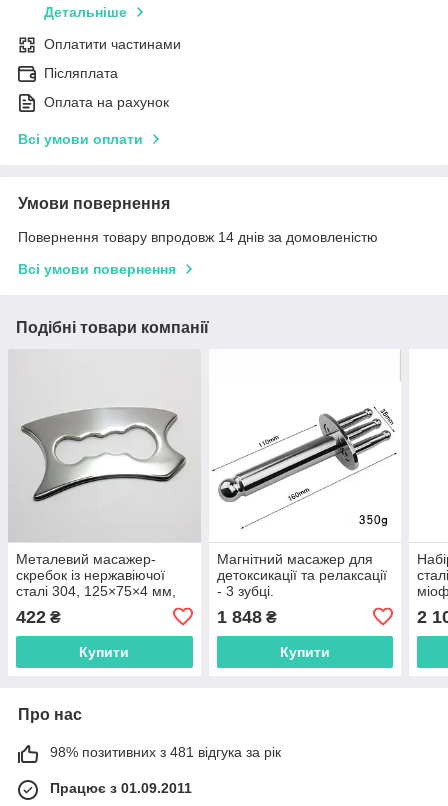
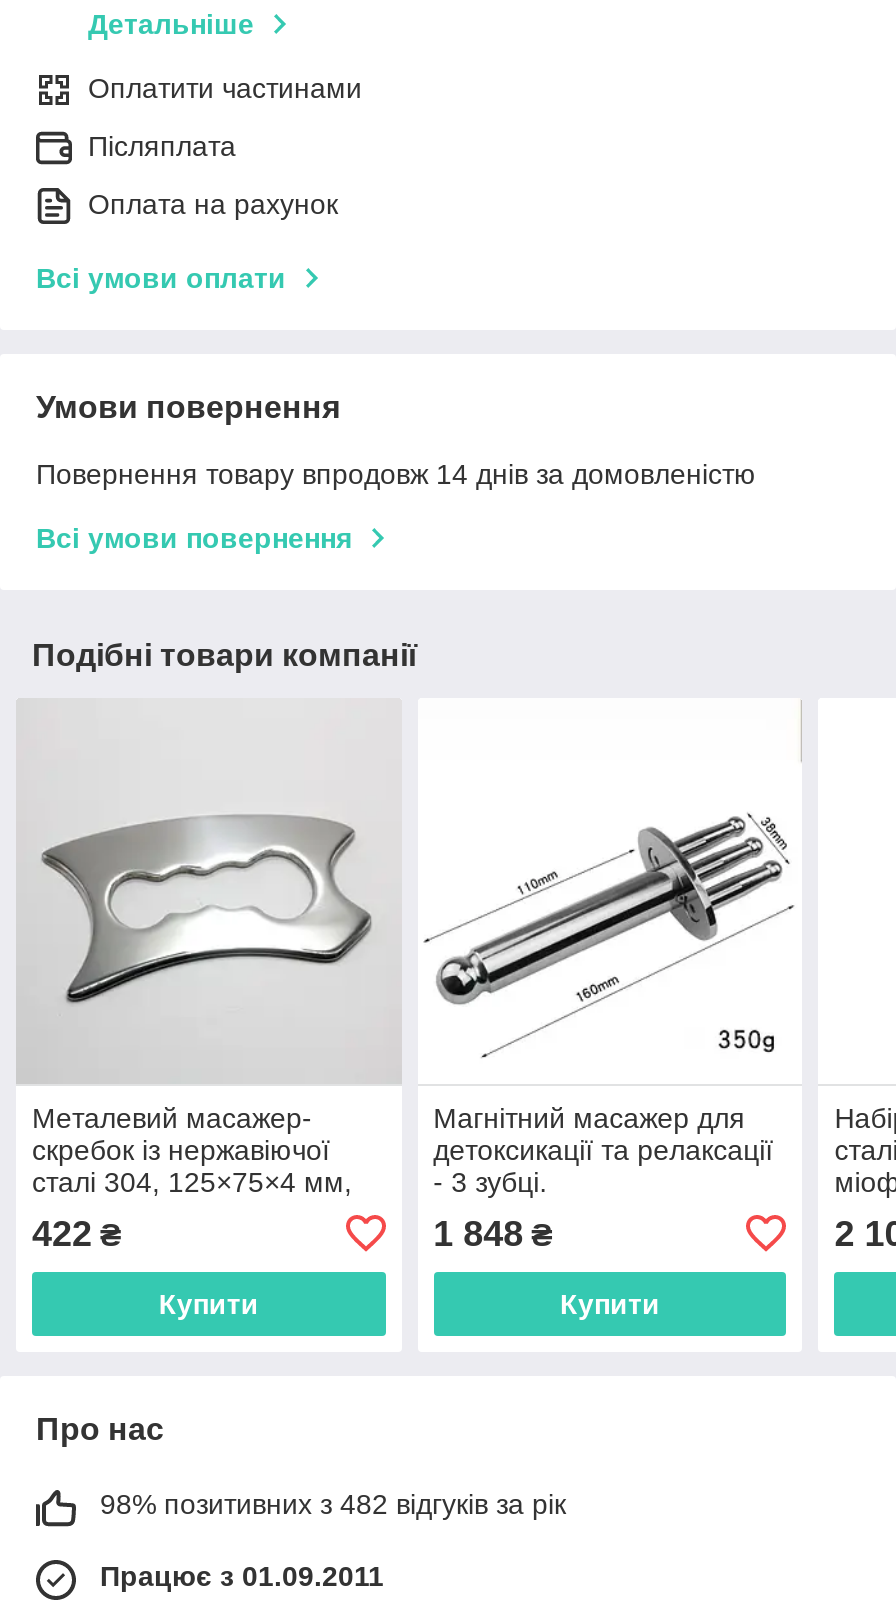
- 98% позитивних з 481 відгука за рік
+ 98% позитивних з 482 відгуків за рік
